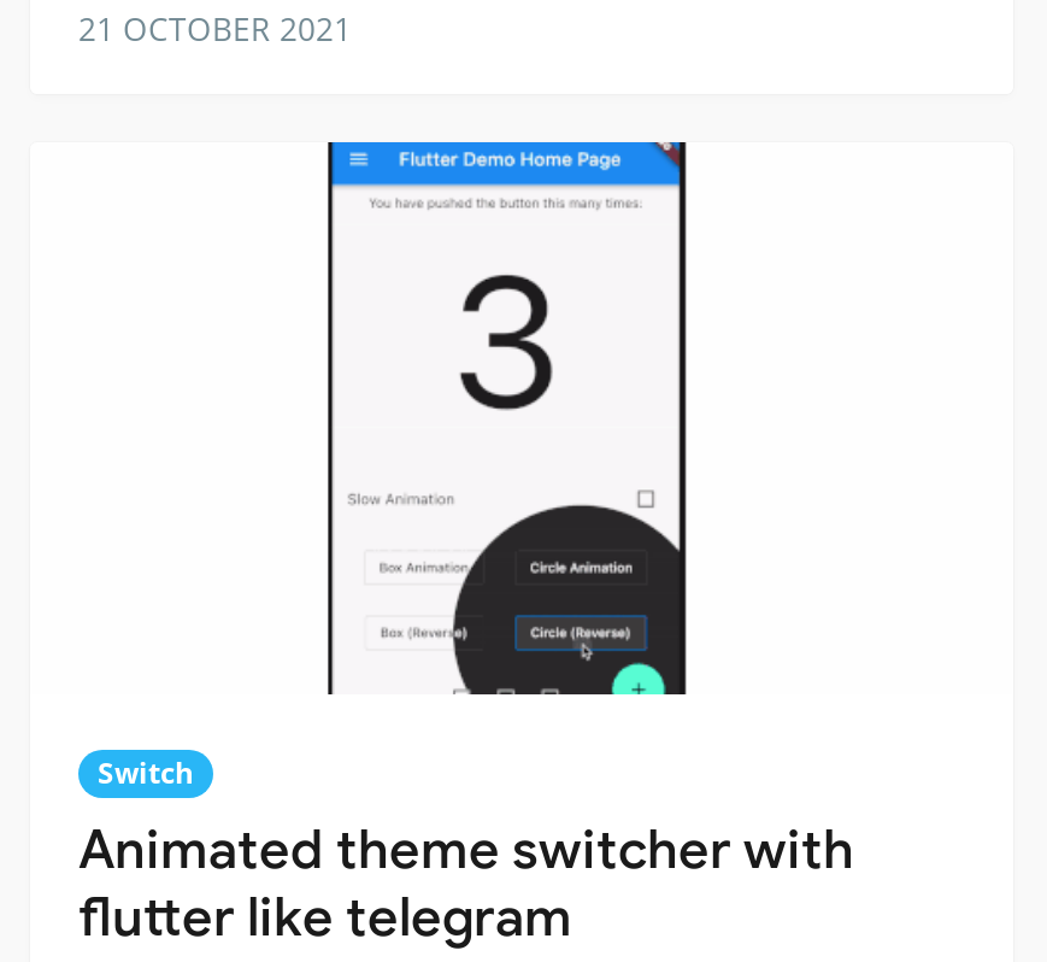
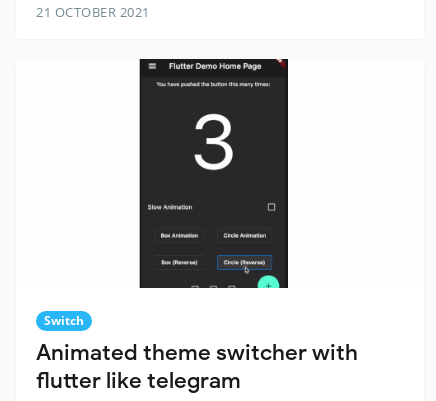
- [image]
+ [image]
